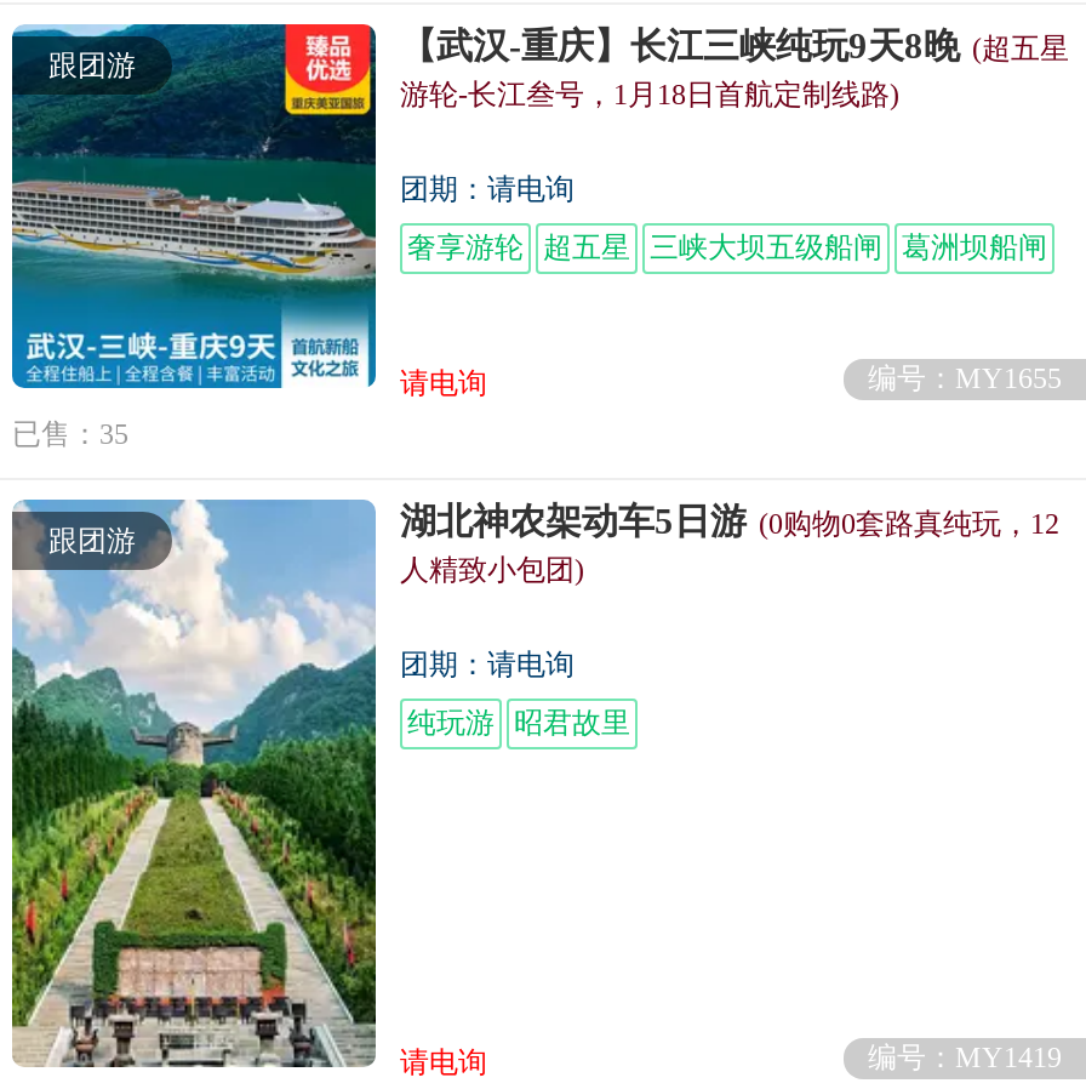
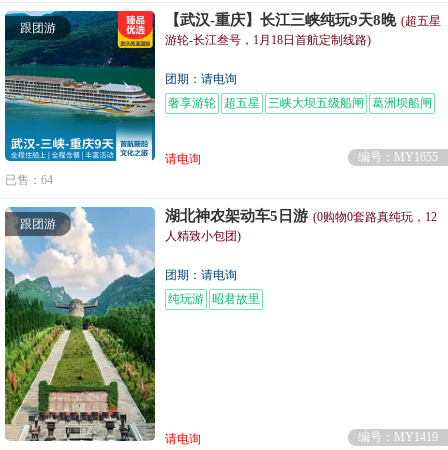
- 已售：35
+ 已售：64
